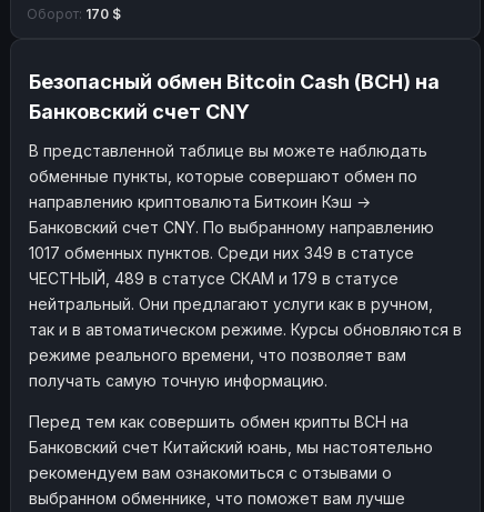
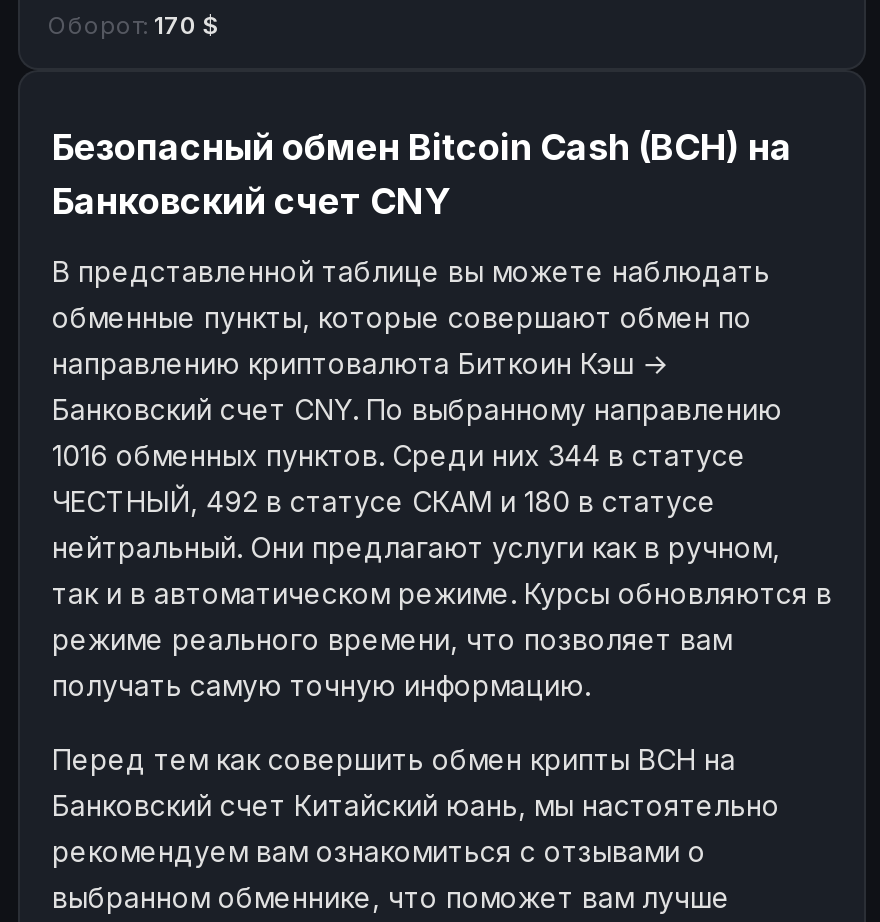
- 1017 обменных пунктов. Среди них 349 в статусе
+ 1016 обменных пунктов. Среди них 344 в статусе

- ЧЕСТНЫЙ, 489 в статусе СКАМ и 179 в статусе
+ ЧЕСТНЫЙ, 492 в статусе СКАМ и 180 в статусе
